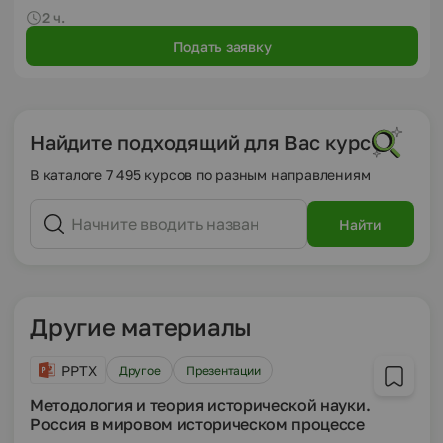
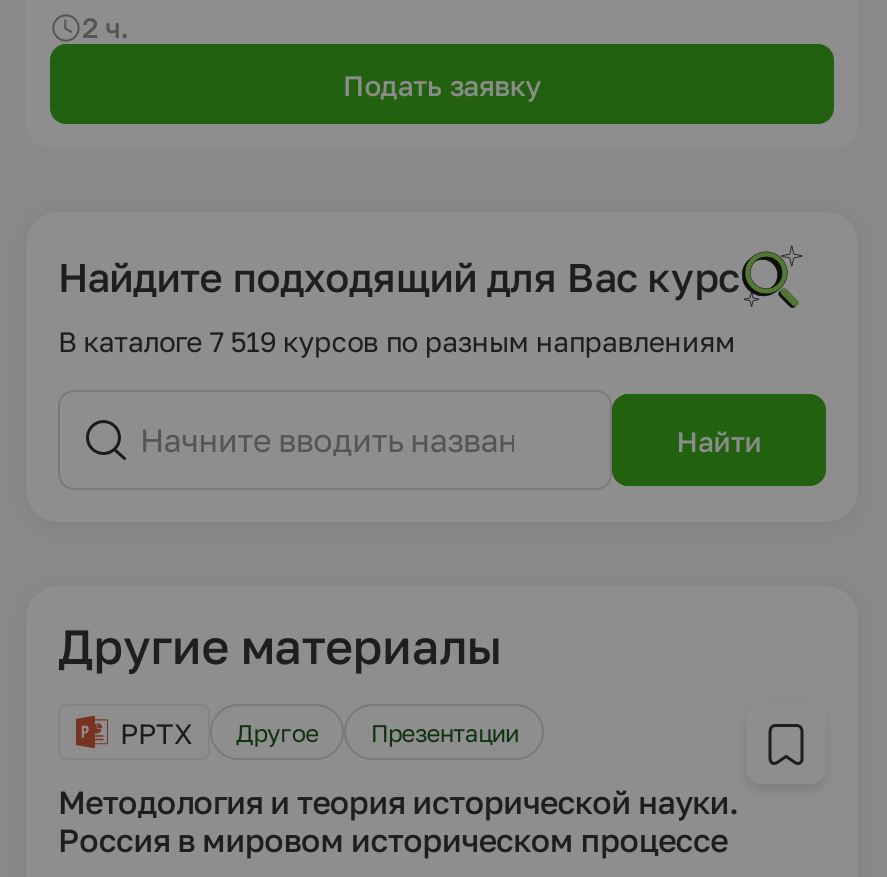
- В каталоге 7 495 курсов по разным направлениям
+ В каталоге 7 519 курсов по разным направлениям
